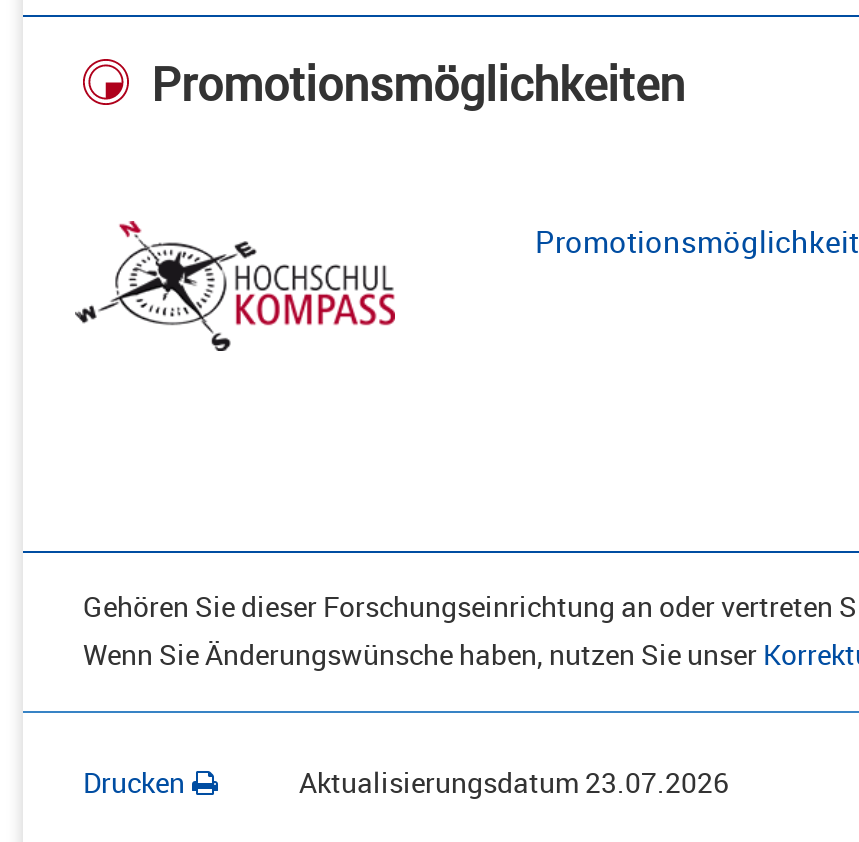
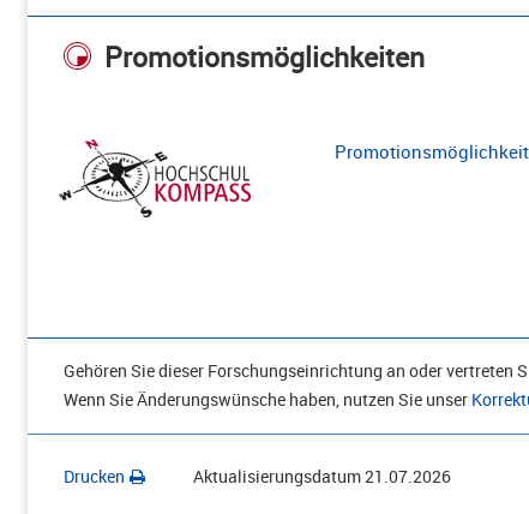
- Aktualisierungsdatum 23.07.2026
+ Aktualisierungsdatum 21.07.2026
